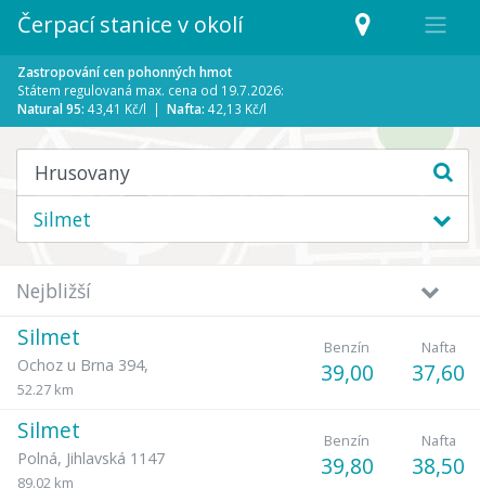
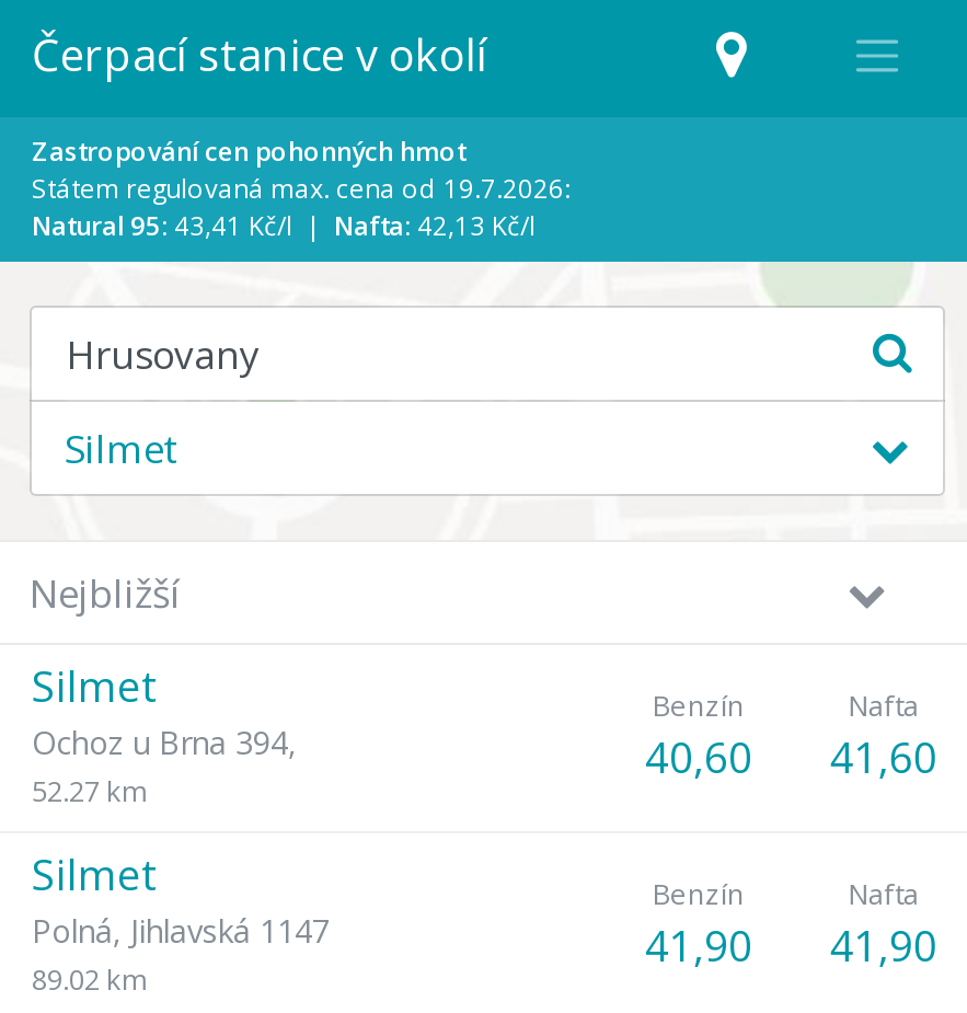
- 39,00
+ 40,60

- 37,60
+ 41,60

- 39,80
+ 41,90

- 38,50
+ 41,90
